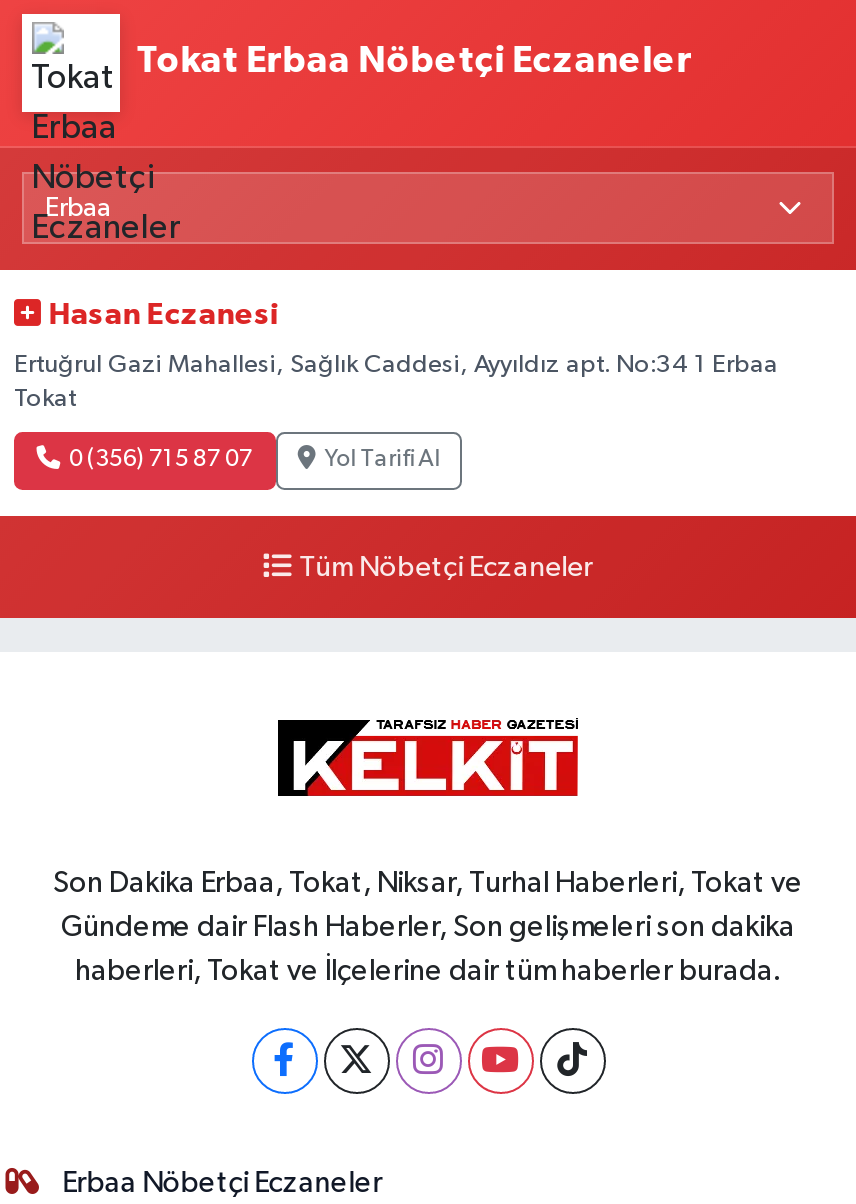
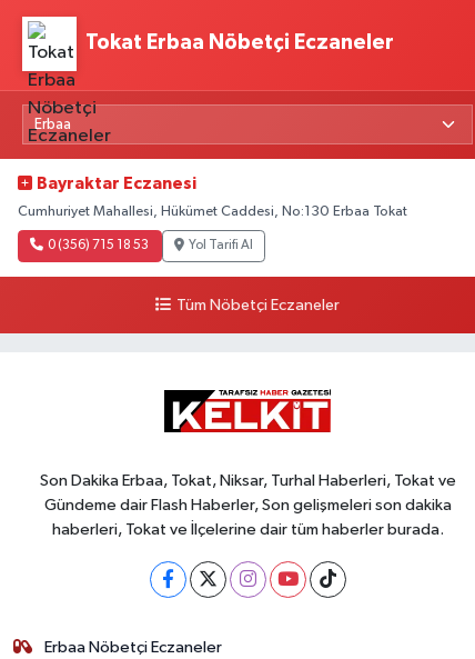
- Hasan Eczanesi
+ Bayraktar Eczanesi

- Ertuğrul Gazi Mahallesi, Sağlık Caddesi, Ayyıldız apt. No:34 1 Erbaa
- Tokat
+ Cumhuriyet Mahallesi, Hükümet Caddesi, No:130 Erbaa Tokat

- 0 (356) 715 87 07
+ 0 (356) 715 18 53
